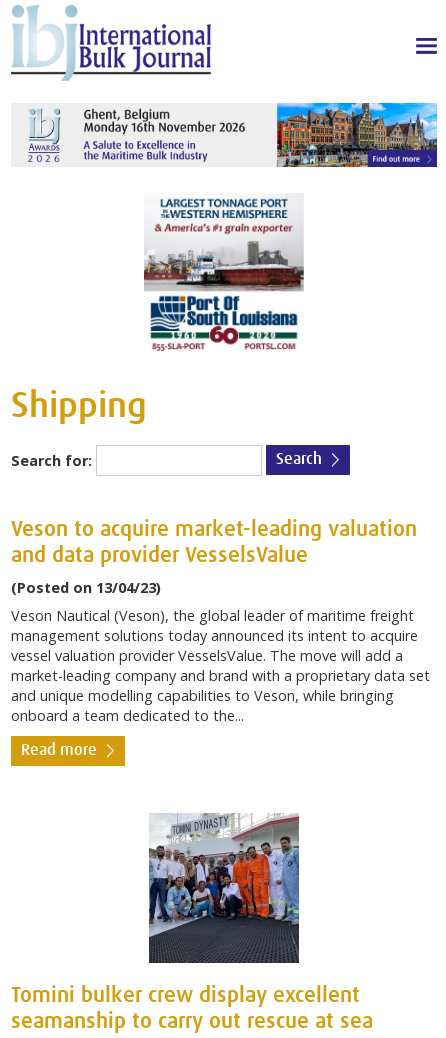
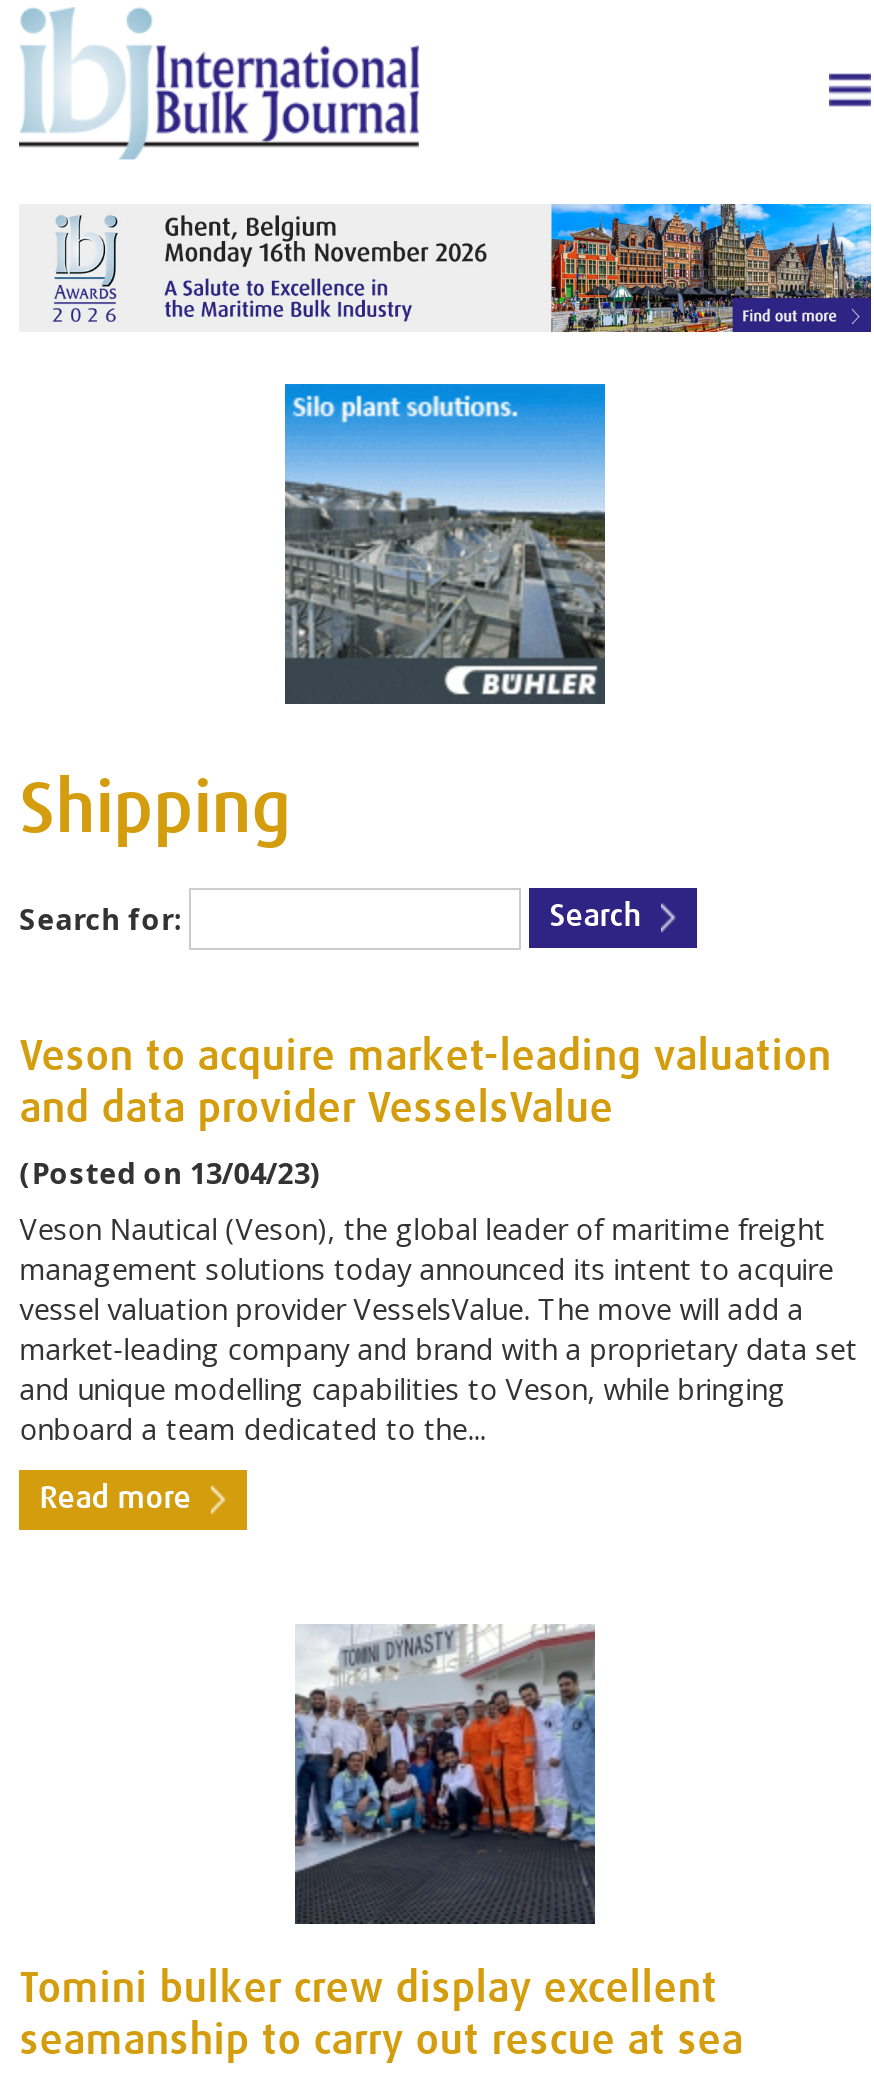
- [image]
+ [image]
